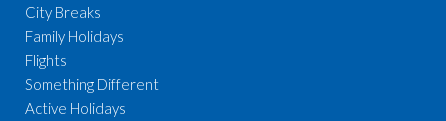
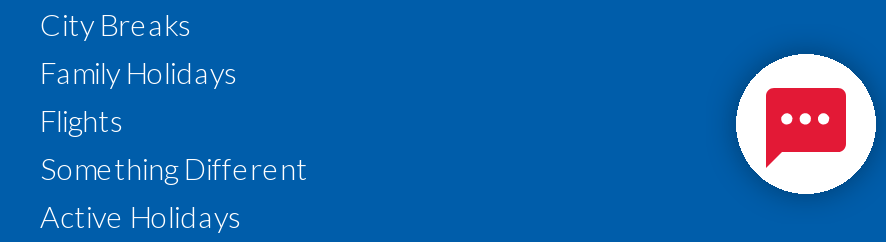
+ [image]
